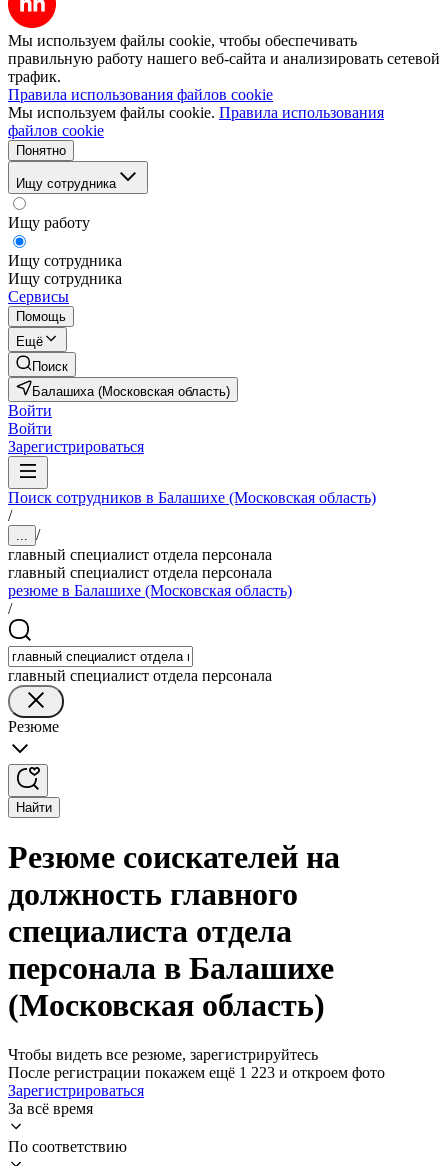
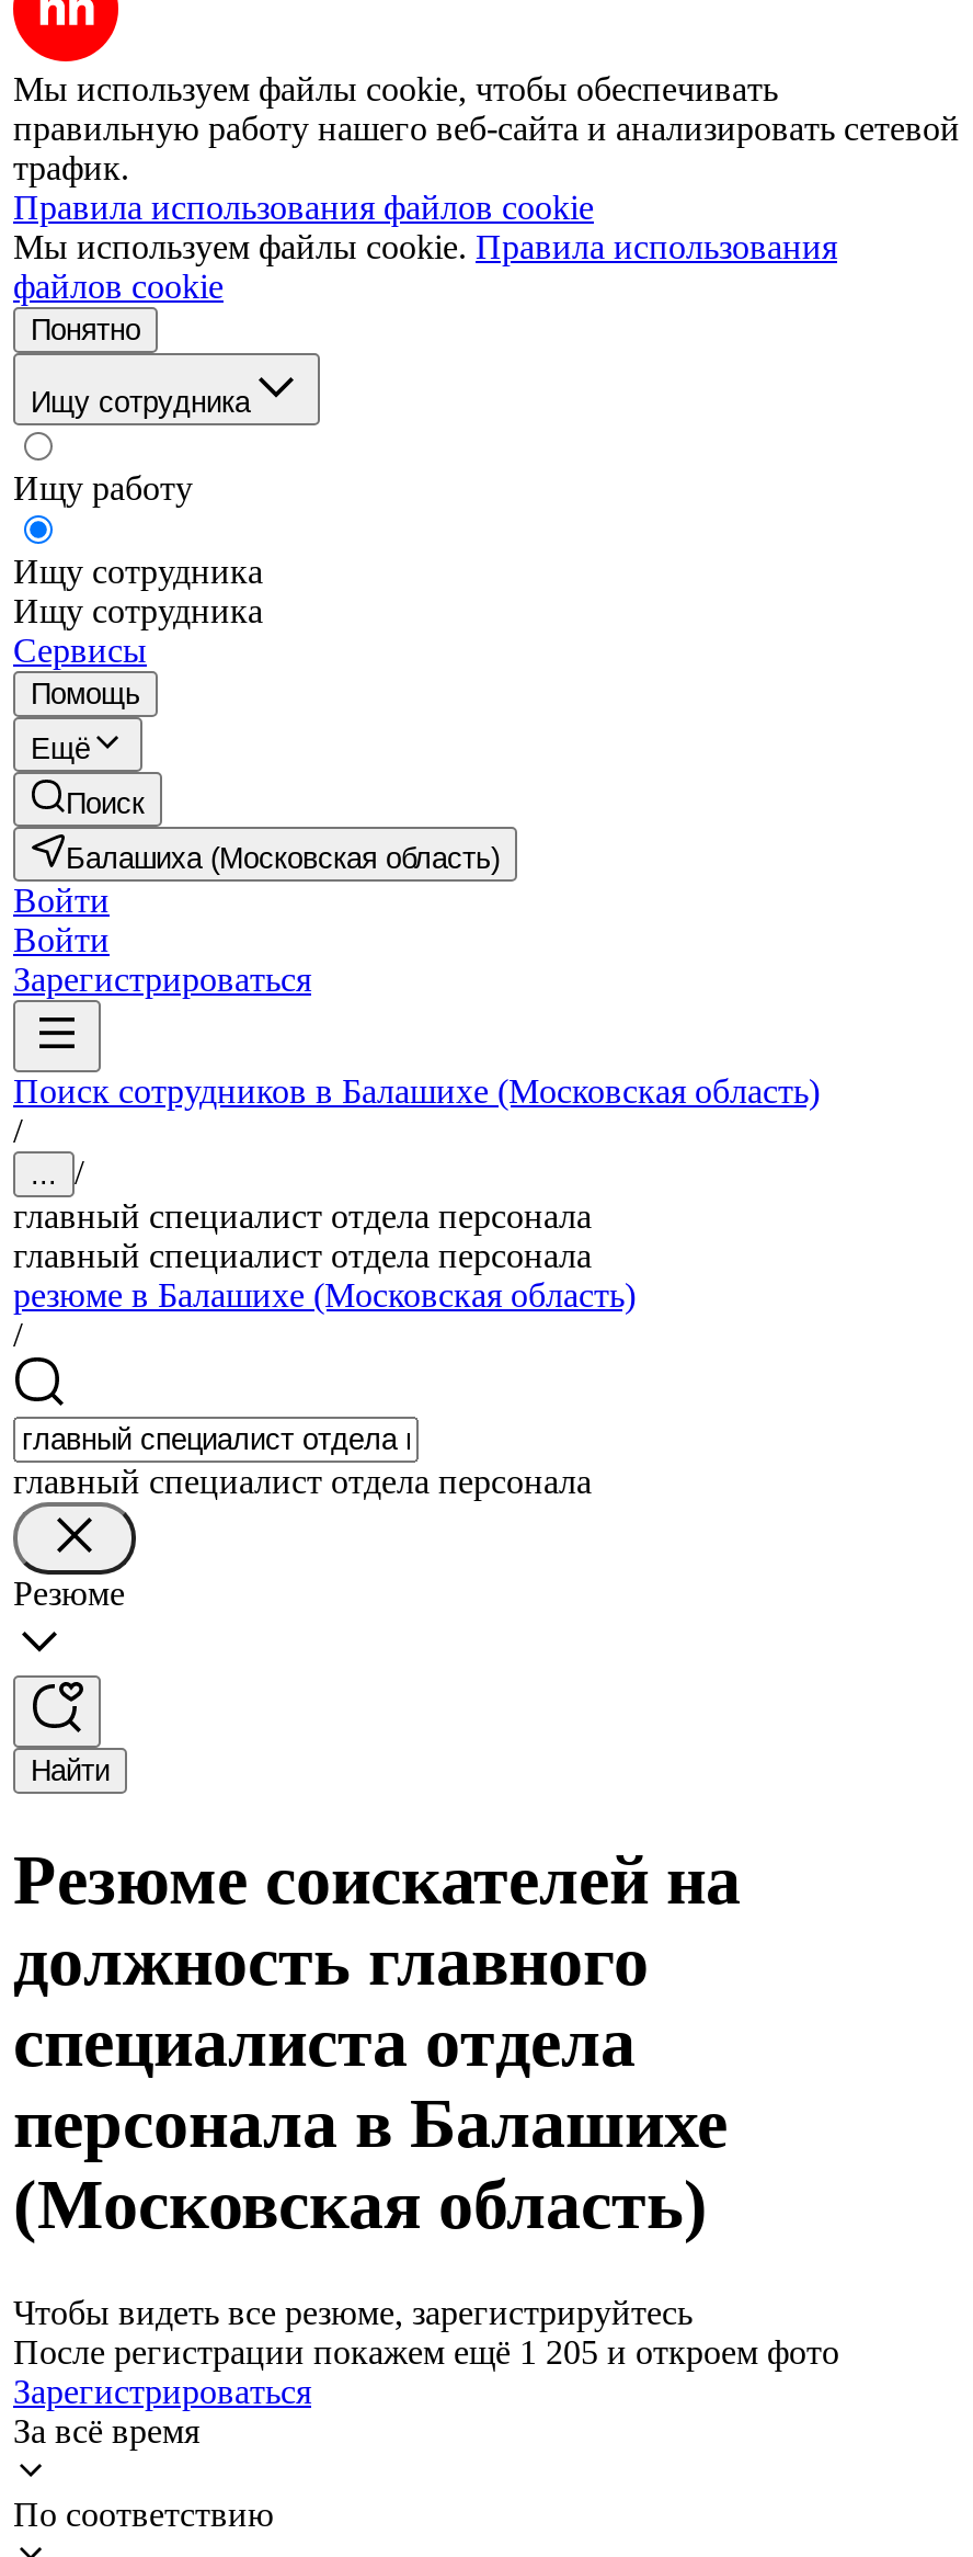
- После регистрации покажем ещё 1 223 и откроем фото
+ После регистрации покажем ещё 1 205 и откроем фото
